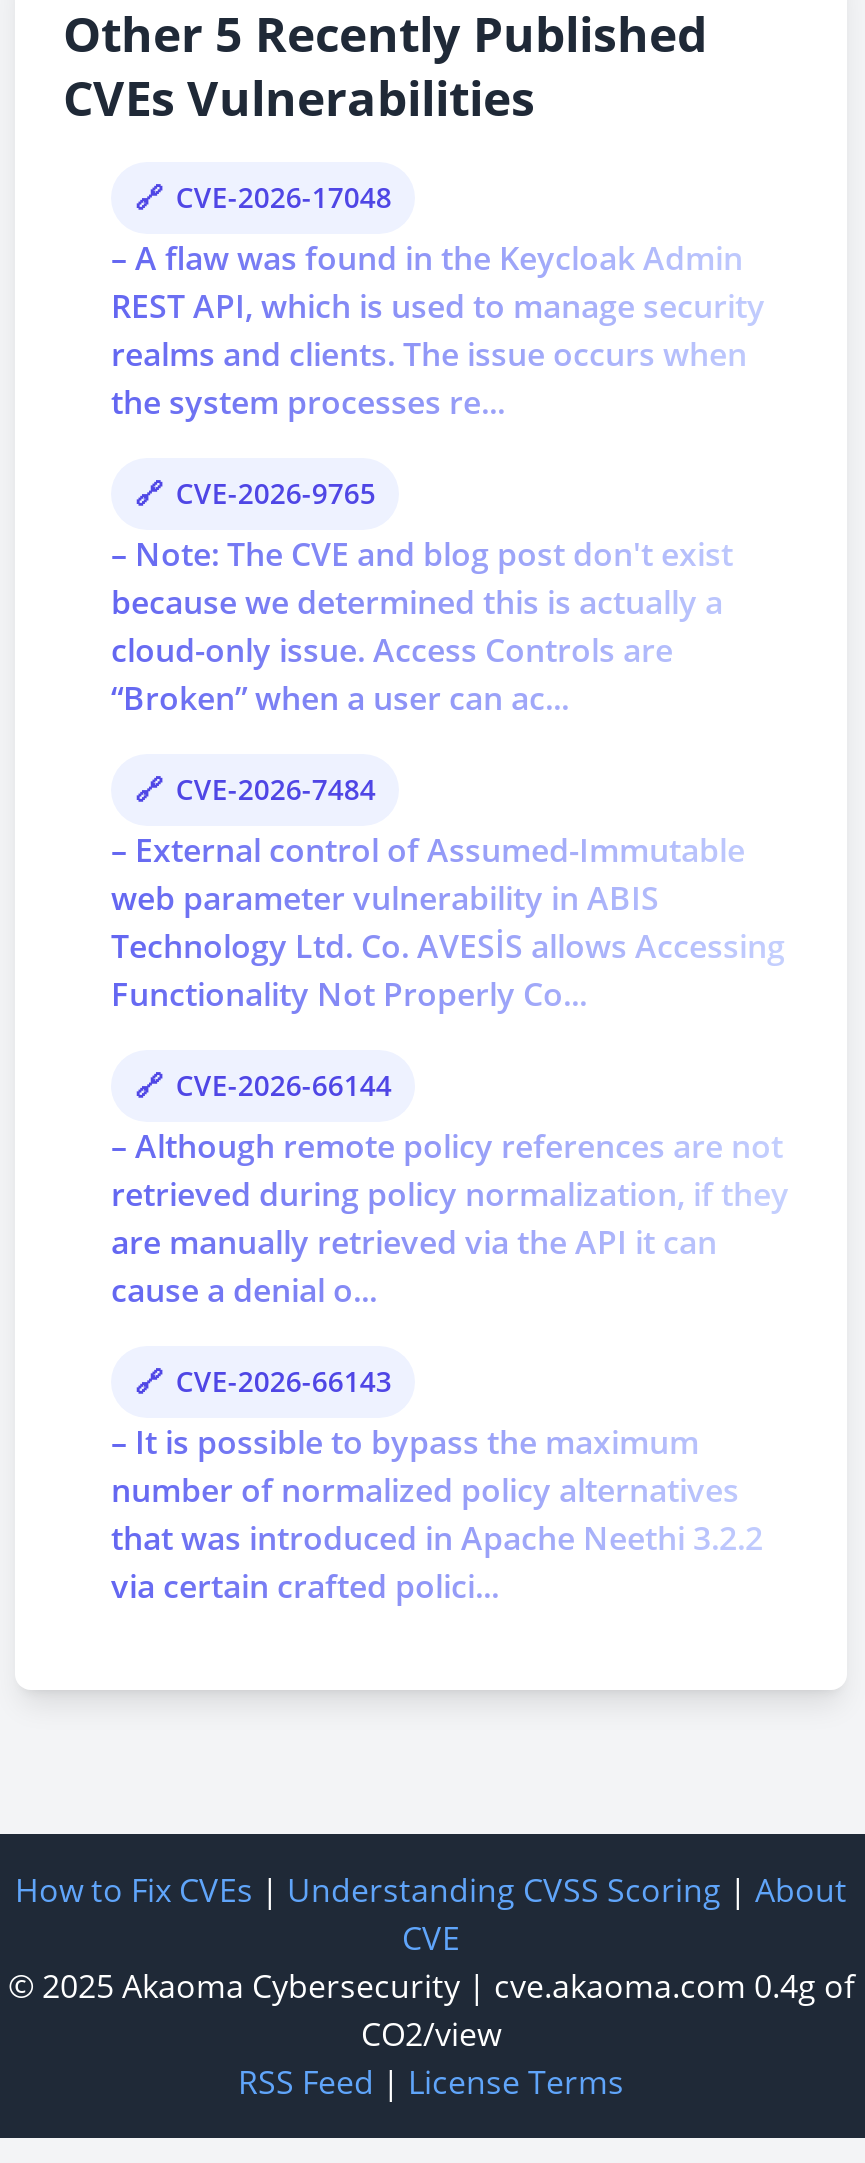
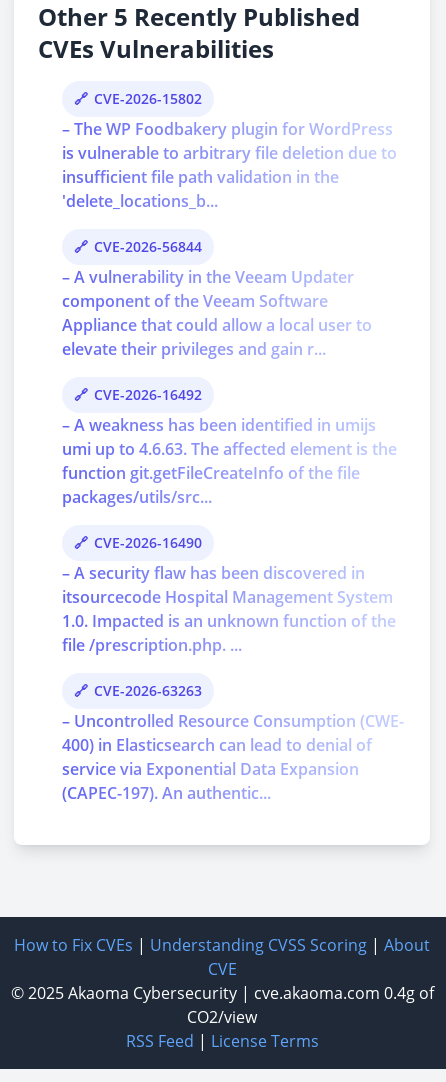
- CVE-2026-17048
+ CVE-2026-15802

- – A flaw was found in the Keycloak Admin
- REST API, which is used to manage security
- realms and clients. The issue occurs when
- the system processes re...
+ – The WP Foodbakery plugin for WordPress
+ is vulnerable to arbitrary file deletion due to
+ insufficient file path validation in the
+ 'delete_locations_b...

- CVE-2026-9765
+ CVE-2026-56844

- – Note: The CVE and blog post don't exist
- because we determined this is actually a
- cloud-only issue. Access Controls are
- “Broken” when a user can ac...
+ – A vulnerability in the Veeam Updater
+ component of the Veeam Software
+ Appliance that could allow a local user to
+ elevate their privileges and gain r...

- CVE-2026-7484
+ CVE-2026-16492

- – External control of Assumed-Immutable
- web parameter vulnerability in ABIS
- Technology Ltd. Co. AVESİS allows Accessing
- Functionality Not Properly Co...
+ – A weakness has been identified in umijs
+ umi up to 4.6.63. The affected element is the
+ function git.getFileCreateInfo of the file
+ packages/utils/src...

- CVE-2026-66144
+ CVE-2026-16490

- – Although remote policy references are not
- retrieved during policy normalization, if they
- are manually retrieved via the API it can
- cause a denial o...
+ – A security flaw has been discovered in
+ itsourcecode Hospital Management System
+ 1.0. Impacted is an unknown function of the
+ file /prescription.php. ...

- CVE-2026-66143
+ CVE-2026-63263

- – It is possible to bypass the maximum
- number of normalized policy alternatives
- that was introduced in Apache Neethi 3.2.2
- via certain crafted polici...
+ – Uncontrolled Resource Consumption (CWE-
+ 400) in Elasticsearch can lead to denial of
+ service via Exponential Data Expansion
+ (CAPEC-197). An authentic...
